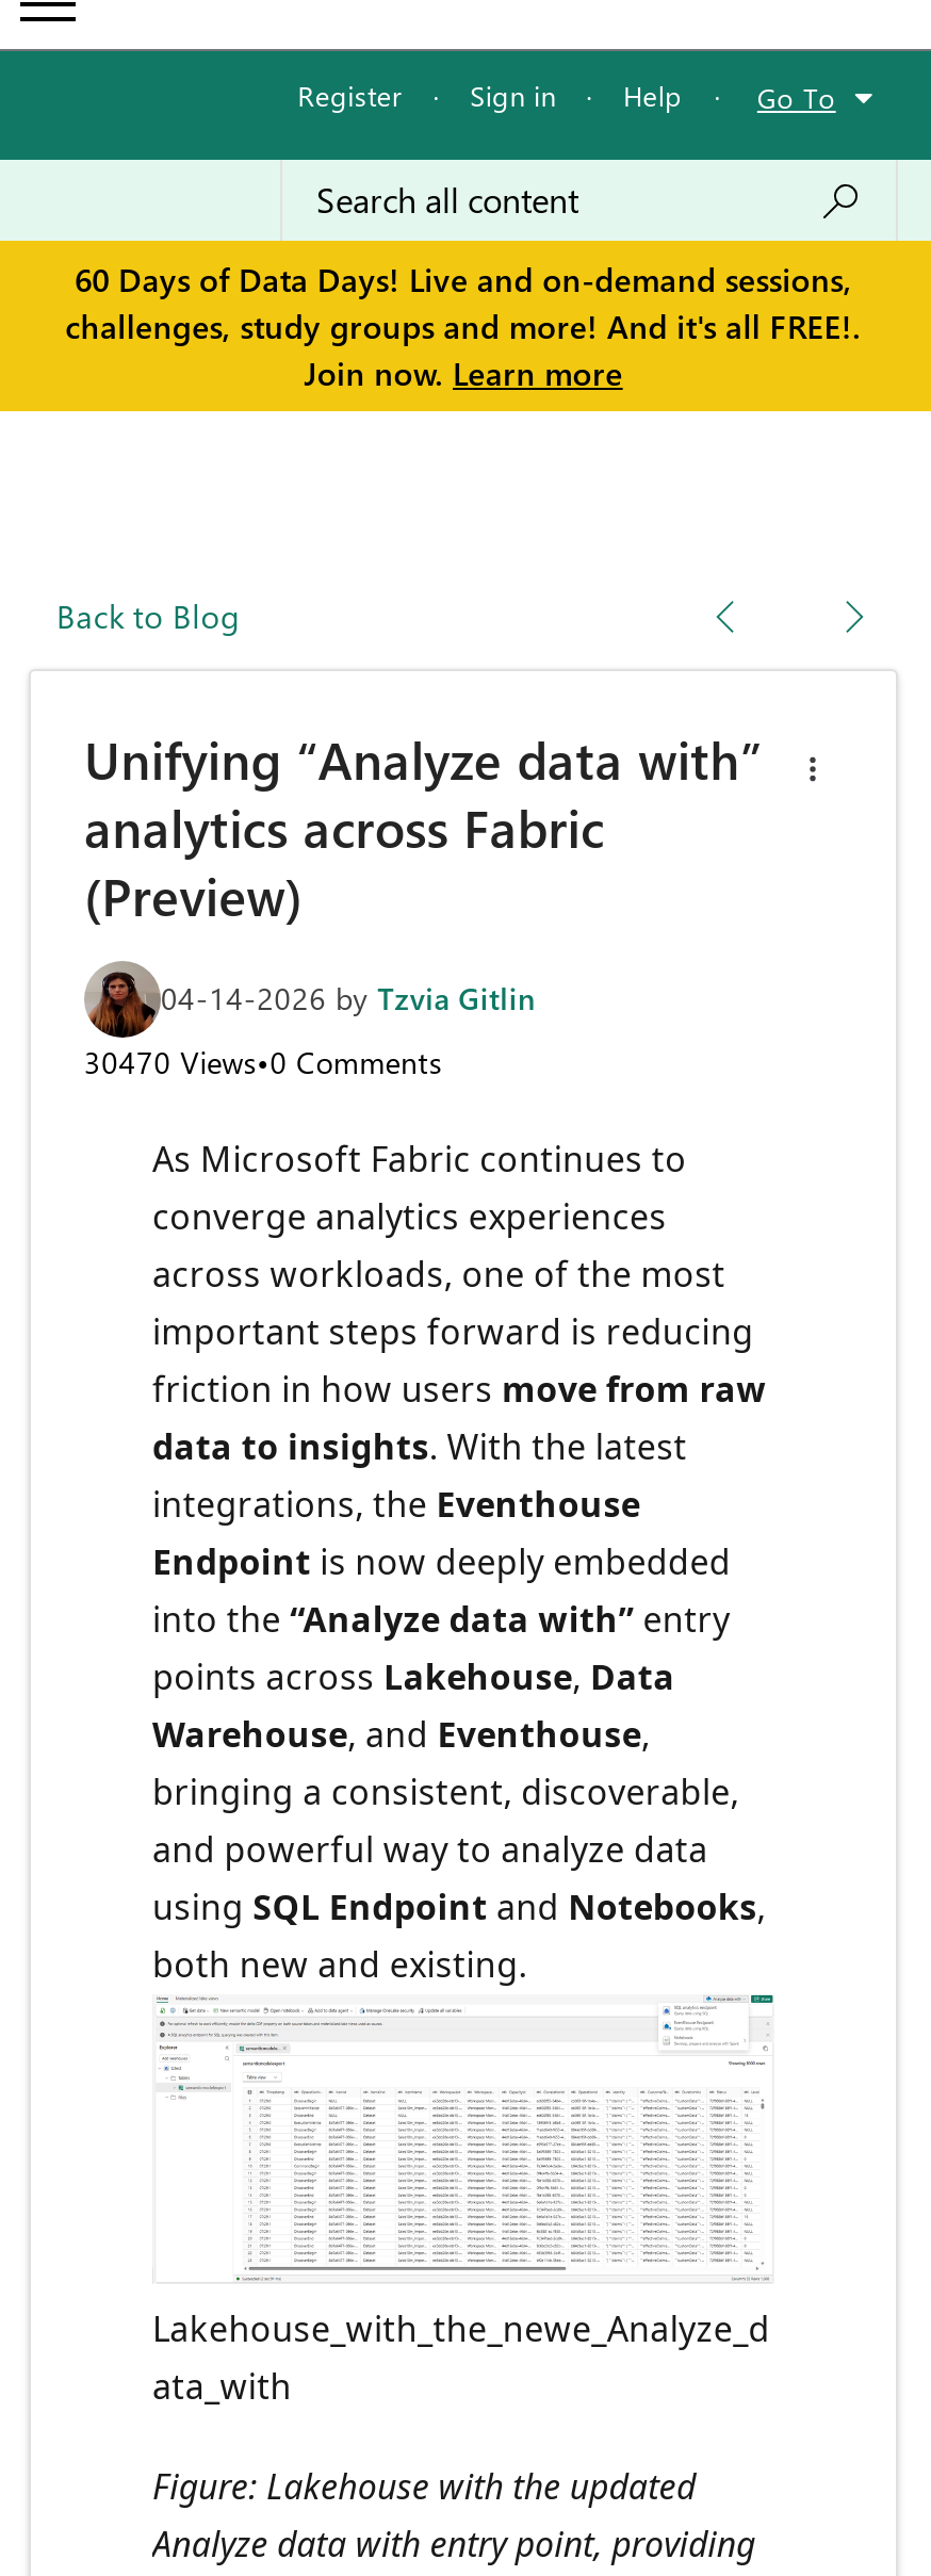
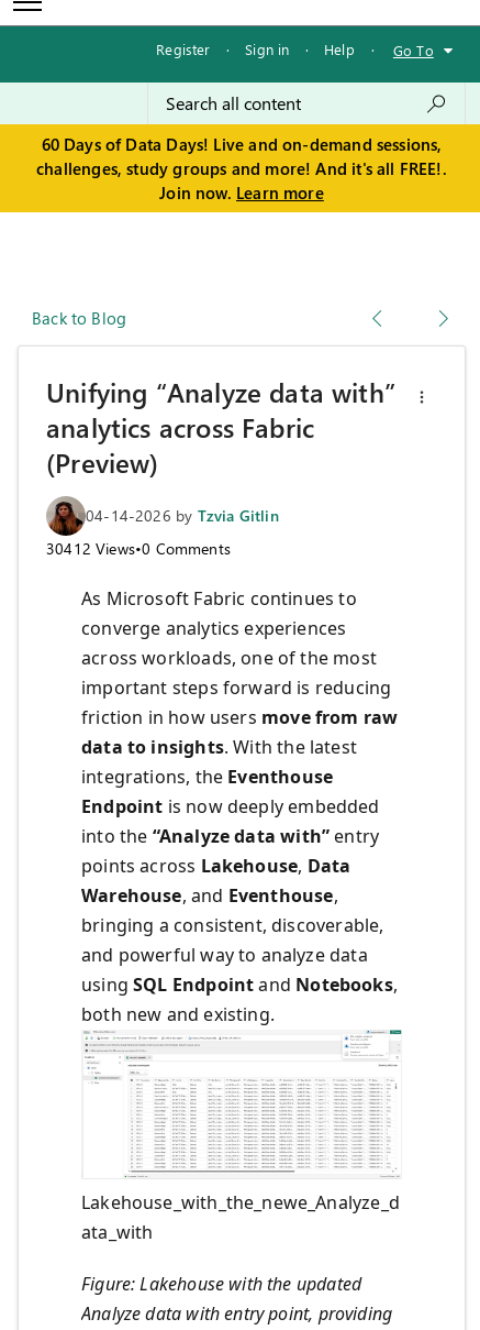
- 30470 Views•0 Comments
+ 30412 Views•0 Comments
